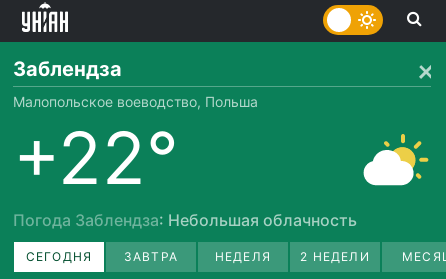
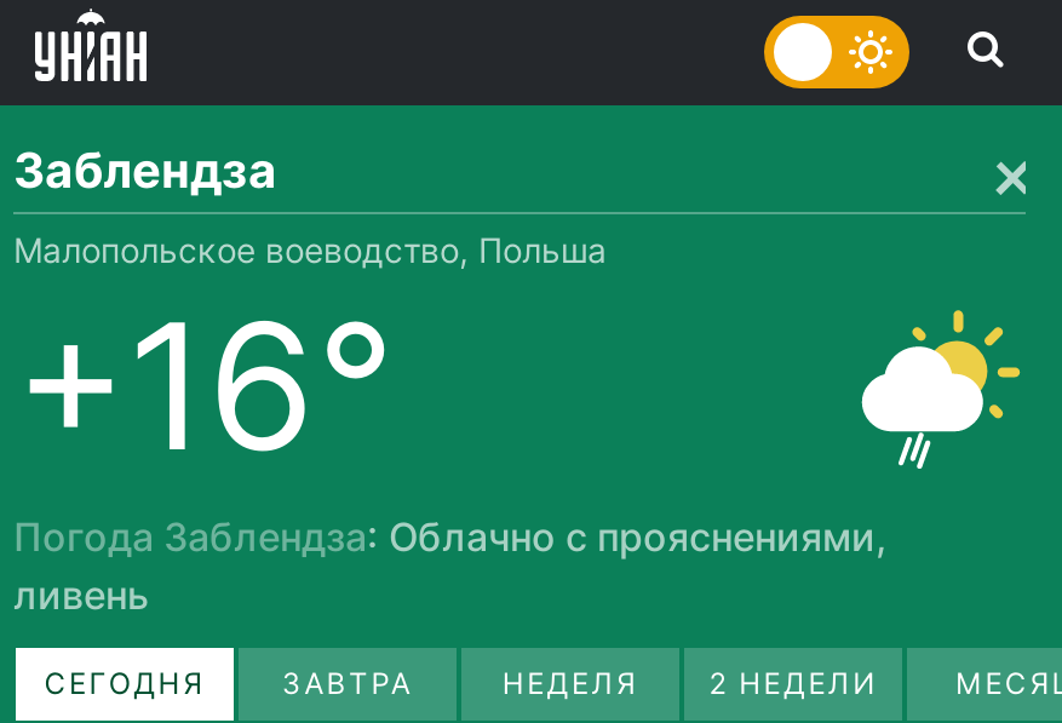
- [image]
- +22°
- Погода Заблендза: Небольшая облачность
+ [image]
+ +16°
+ Погода Заблендза: Облачно с прояснениями,
+ ливень
